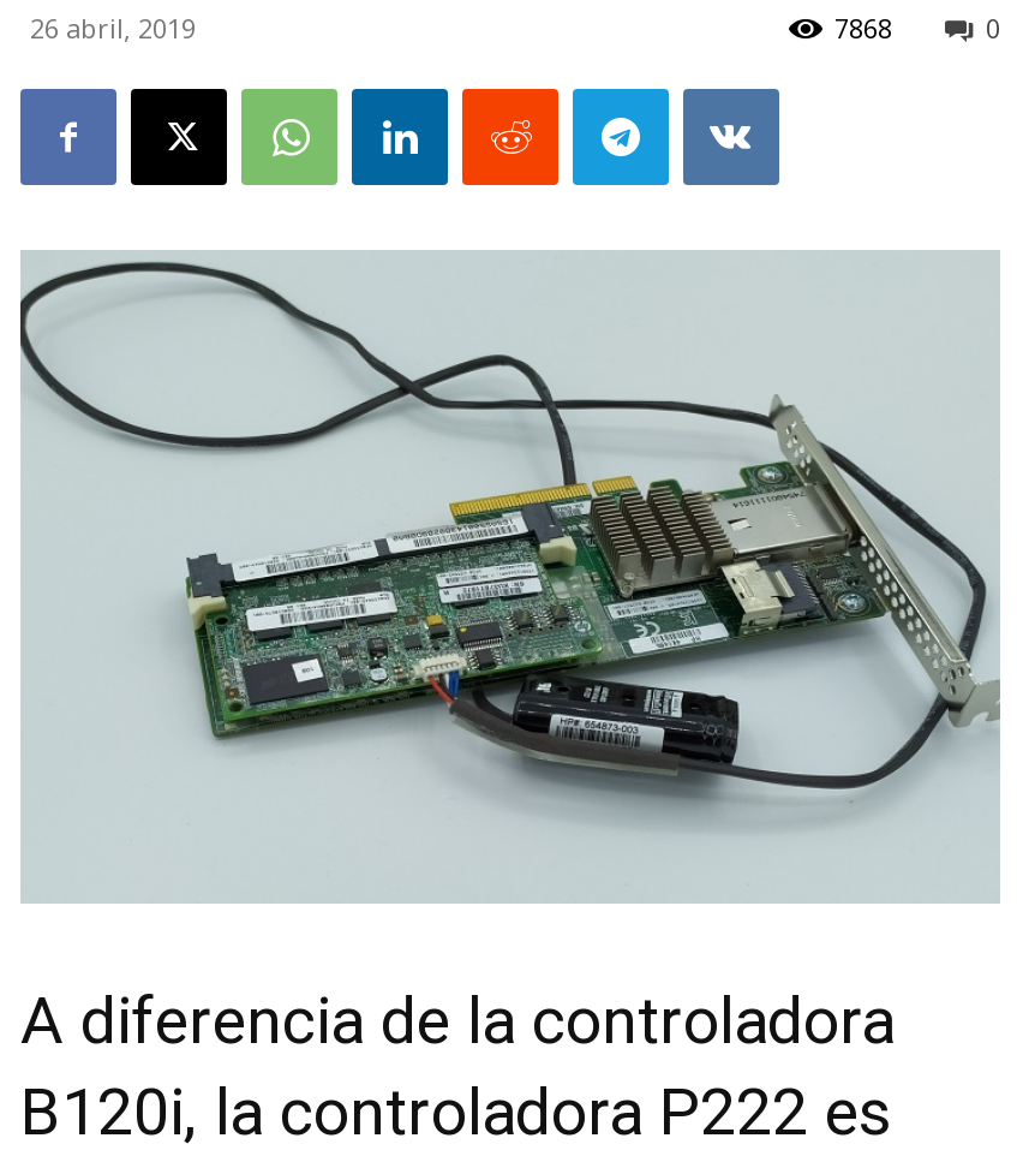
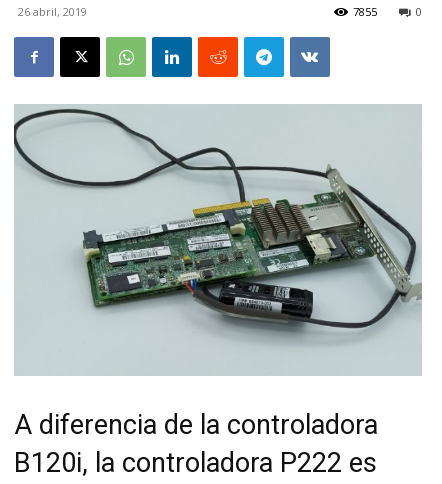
- 7868
+ 7855
